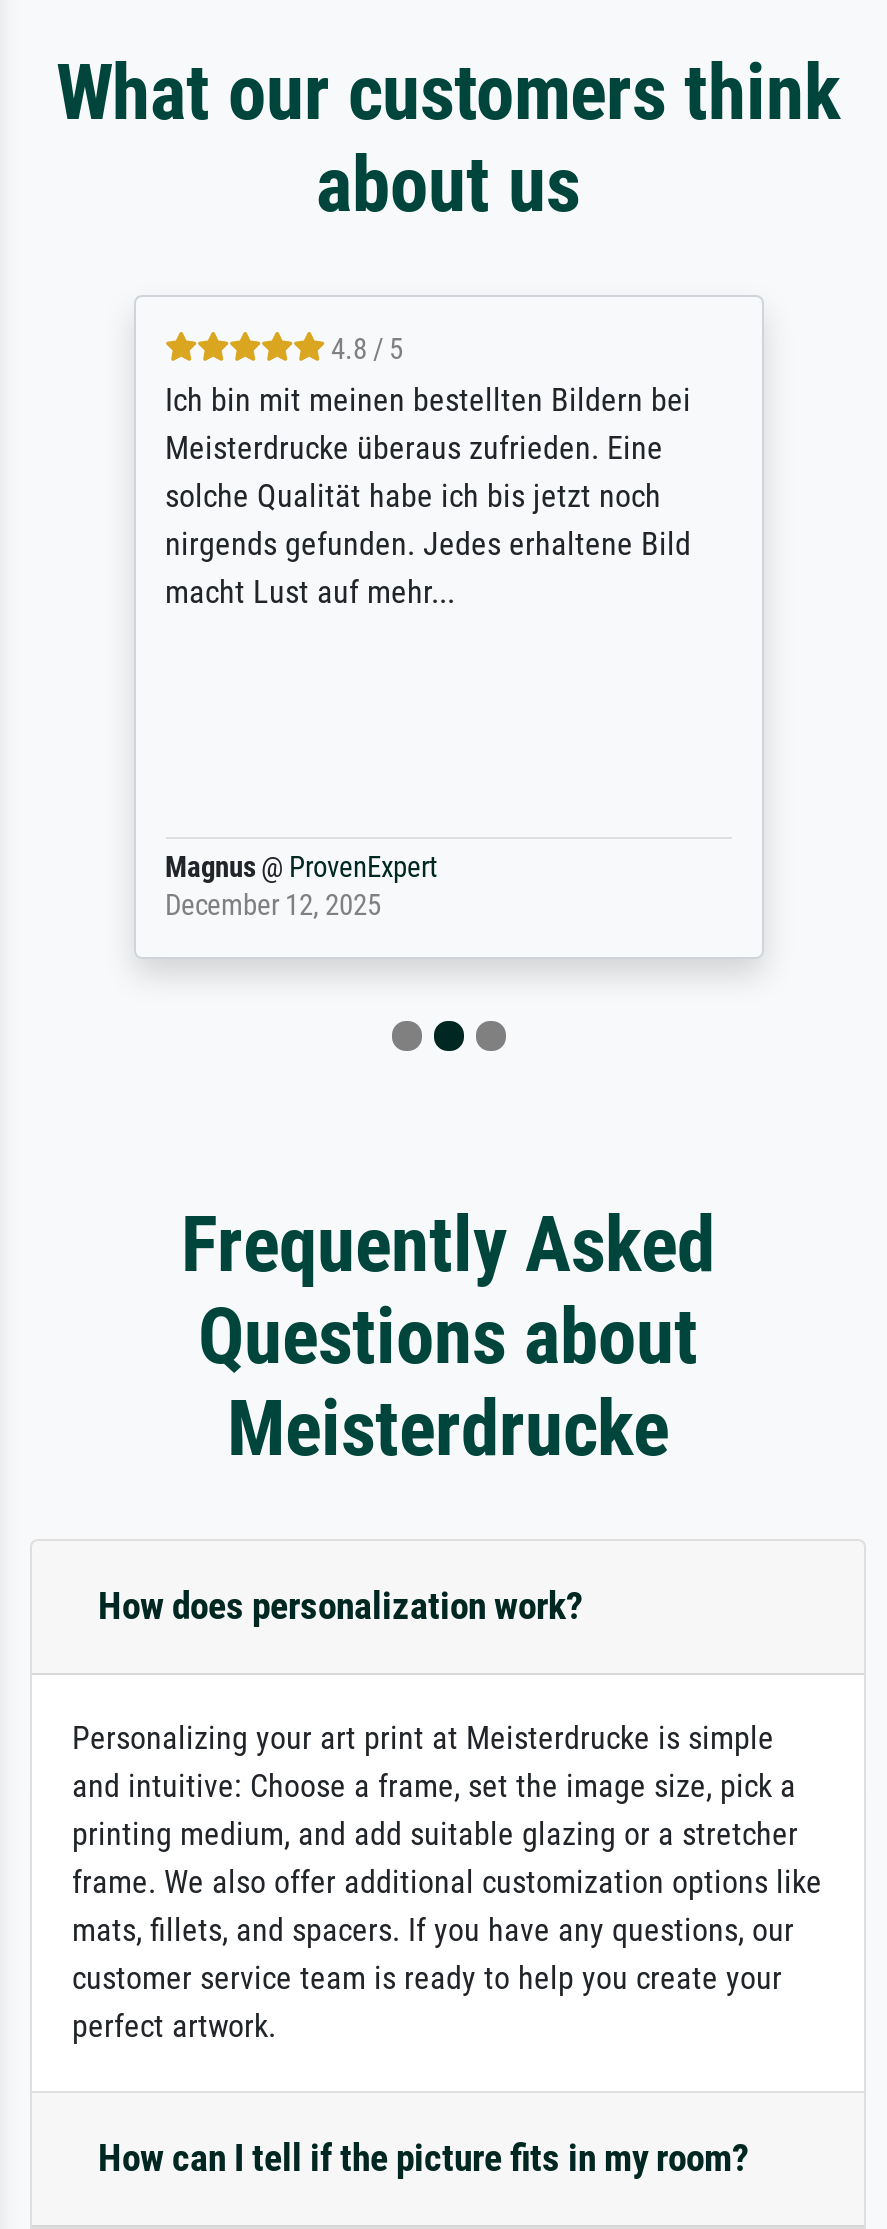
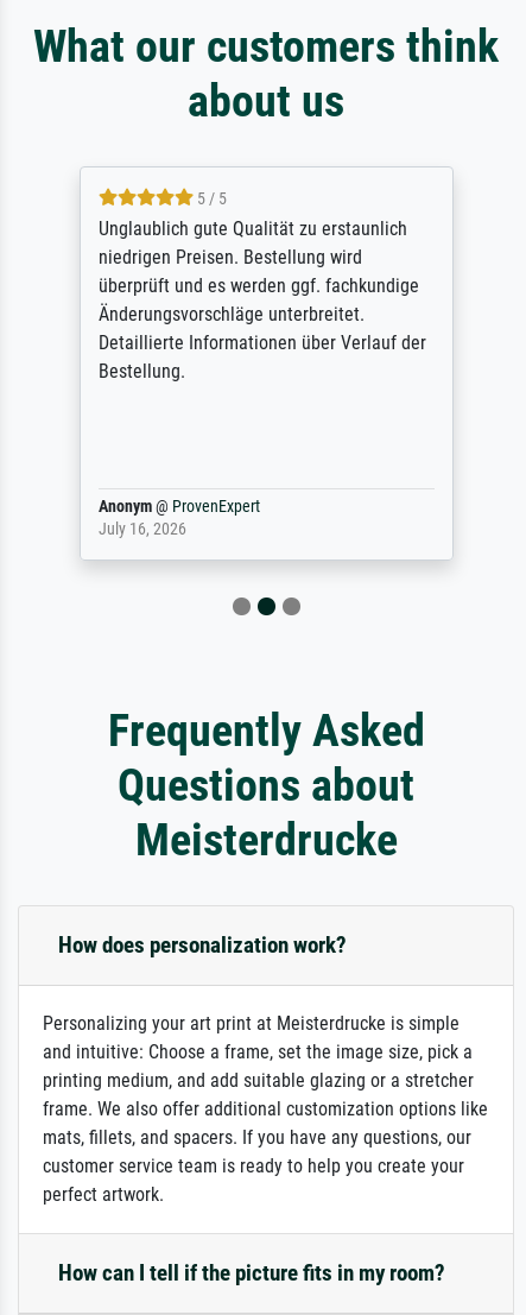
- 4.8 / 5
- Ich bin mit meinen bestellten Bildern bei
- Meisterdrucke überaus zufrieden. Eine
- solche Qualität habe ich bis jetzt noch
- nirgends gefunden. Jedes erhaltene Bild
- macht Lust auf mehr...
+ 5 / 5
+ Unglaublich gute Qualität zu erstaunlich
+ niedrigen Preisen. Bestellung wird
+ überprüft und es werden ggf. fachkundige
+ Änderungsvorschläge unterbreitet.
+ Detaillierte Informationen über Verlauf der
+ Bestellung.

- Magnus @ ProvenExpert
- December 12, 2025
+ Anonym @ ProvenExpert
+ July 16, 2026
